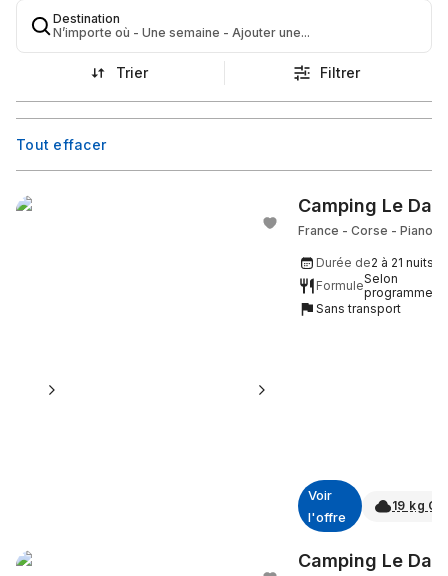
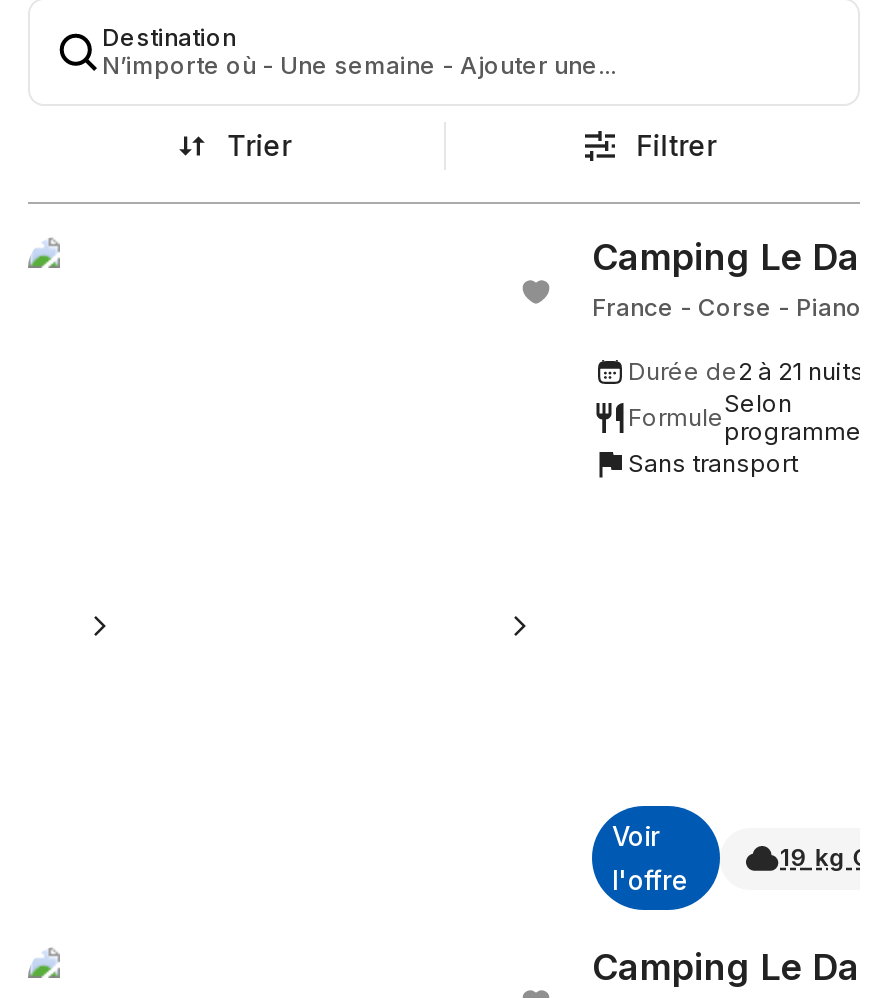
- Tout effacer
